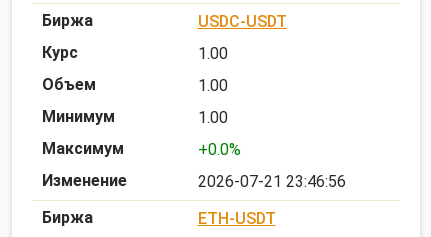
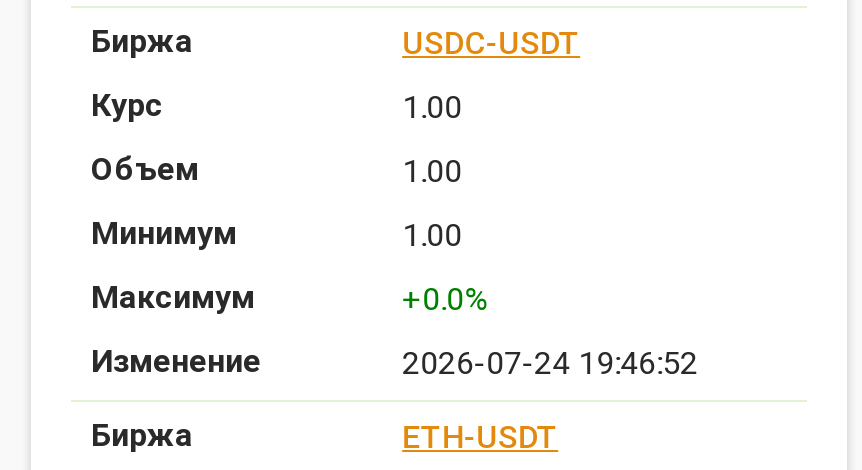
- 2026-07-21 23:46:56
+ 2026-07-24 19:46:52
